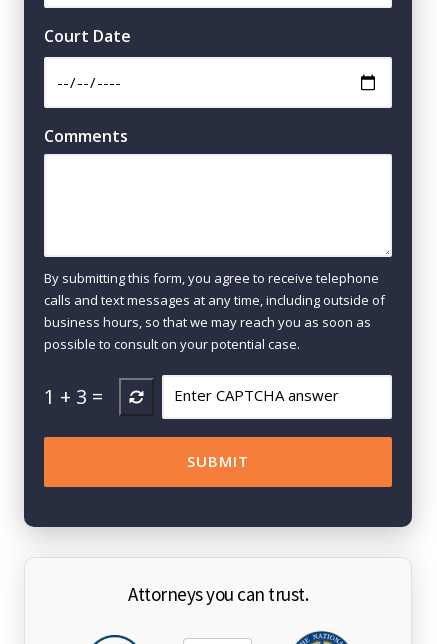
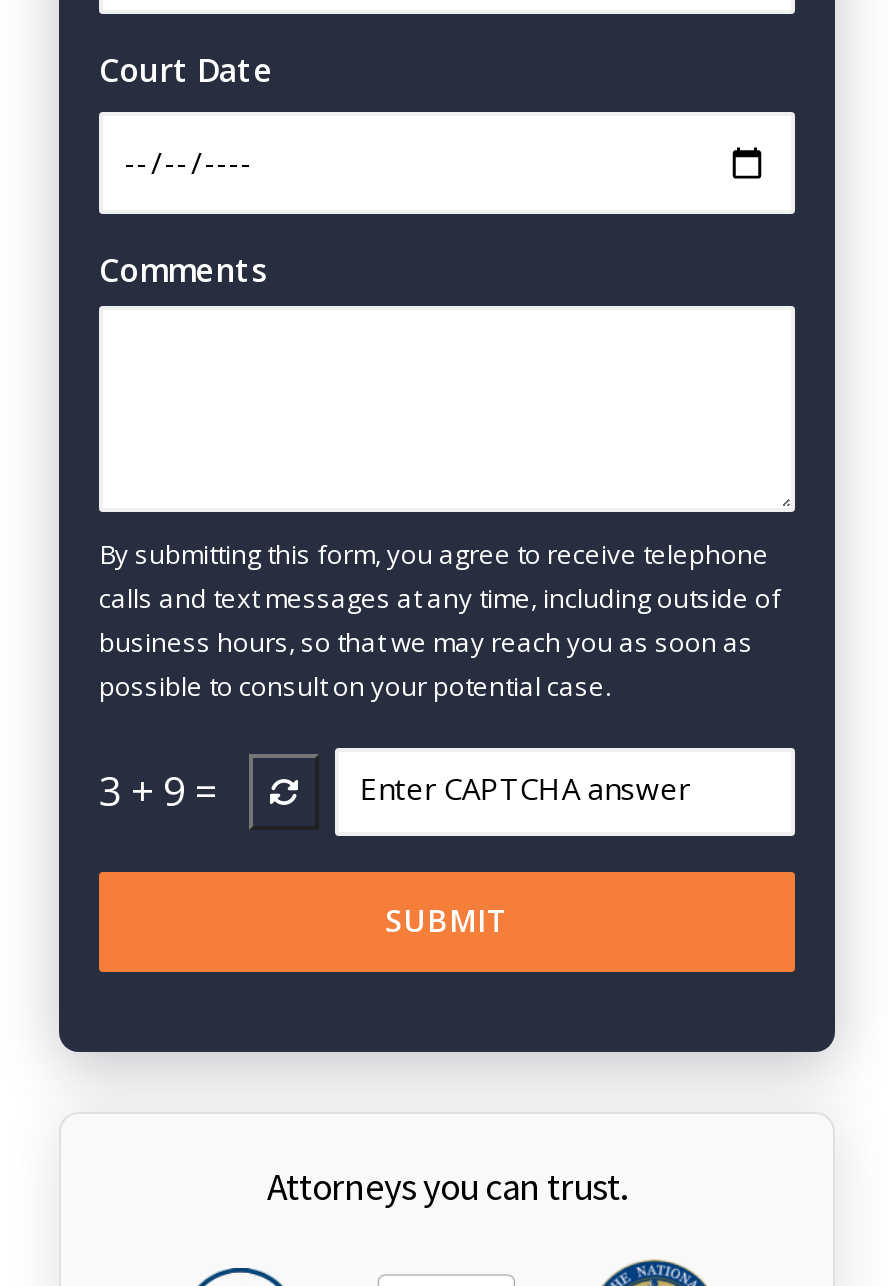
- 1 + 3 =
+ 3 + 9 =
